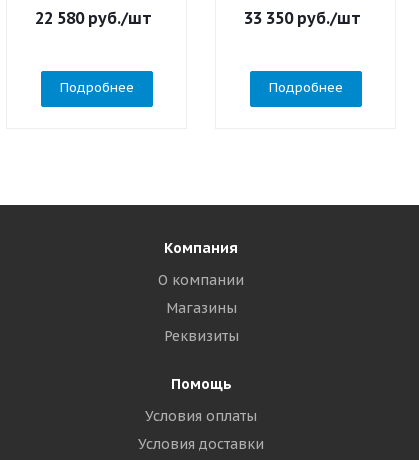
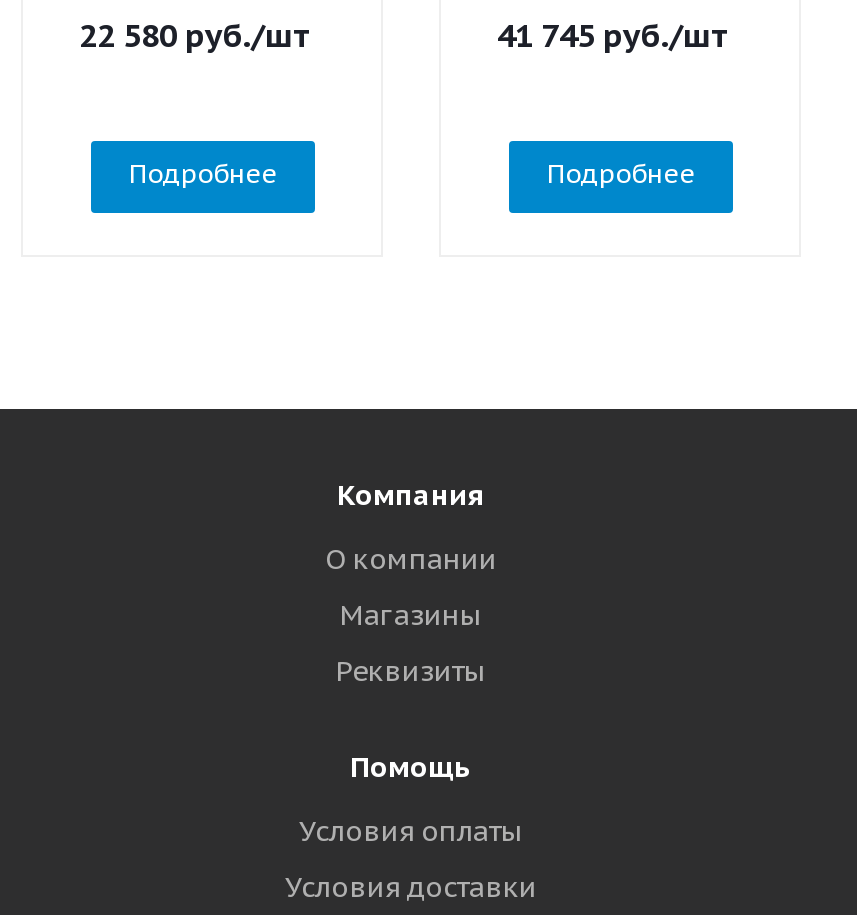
- 33 350 руб./шт
+ 41 745 руб./шт
